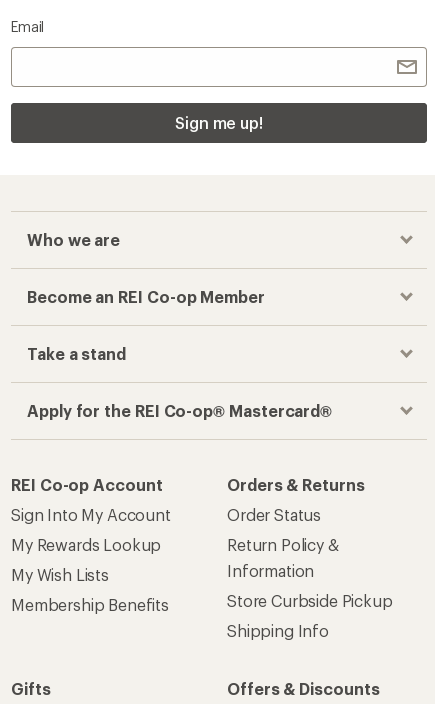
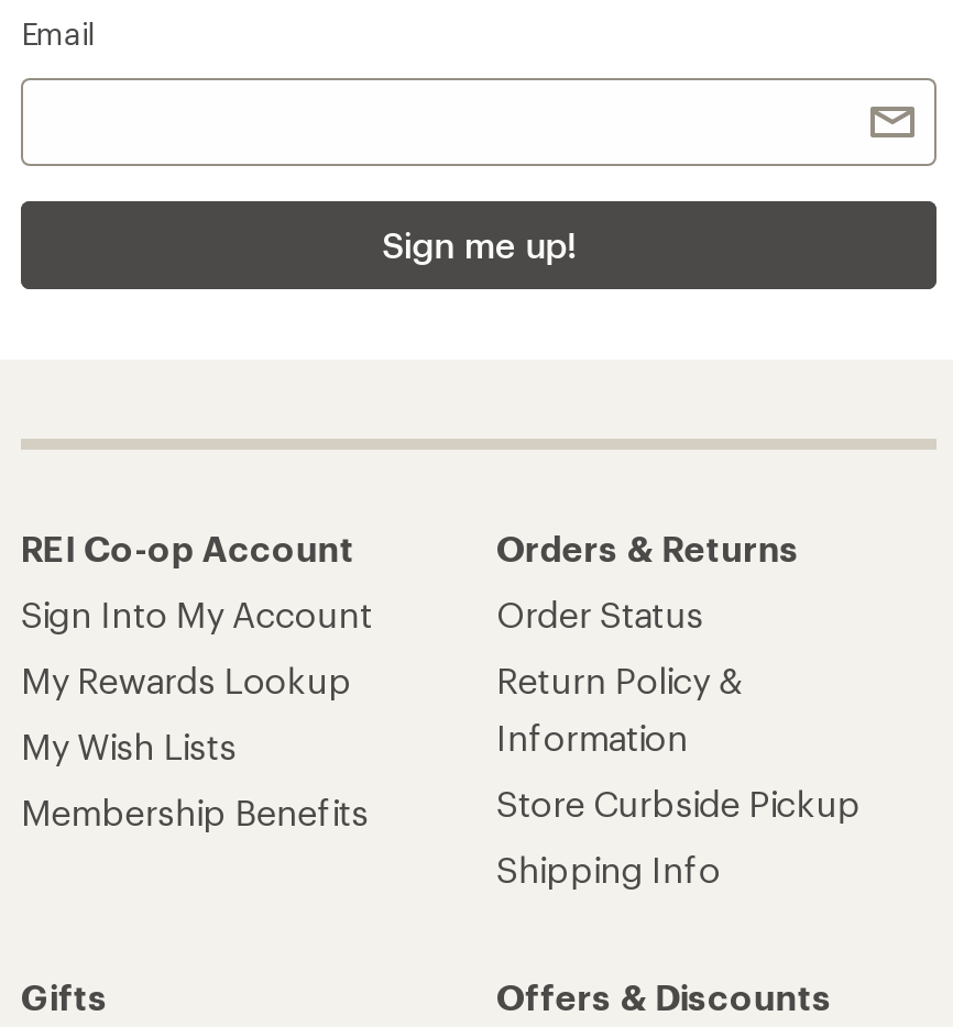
- Who we are
- Become an REI Co-op Member
- Take a stand
- Apply for the REI Co-op® Mastercard®
